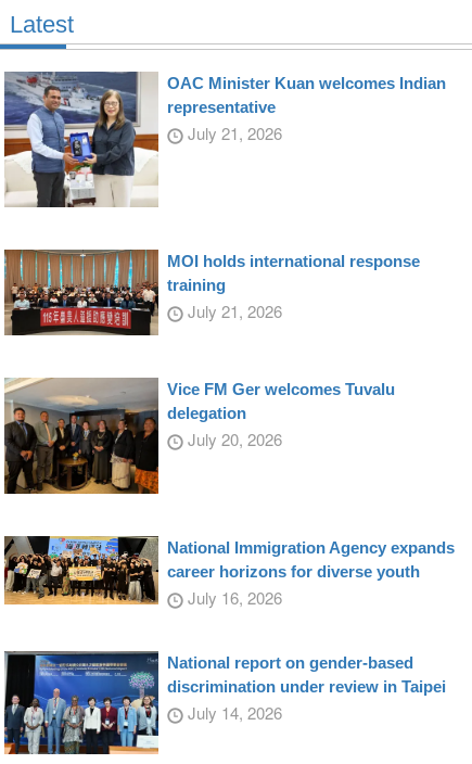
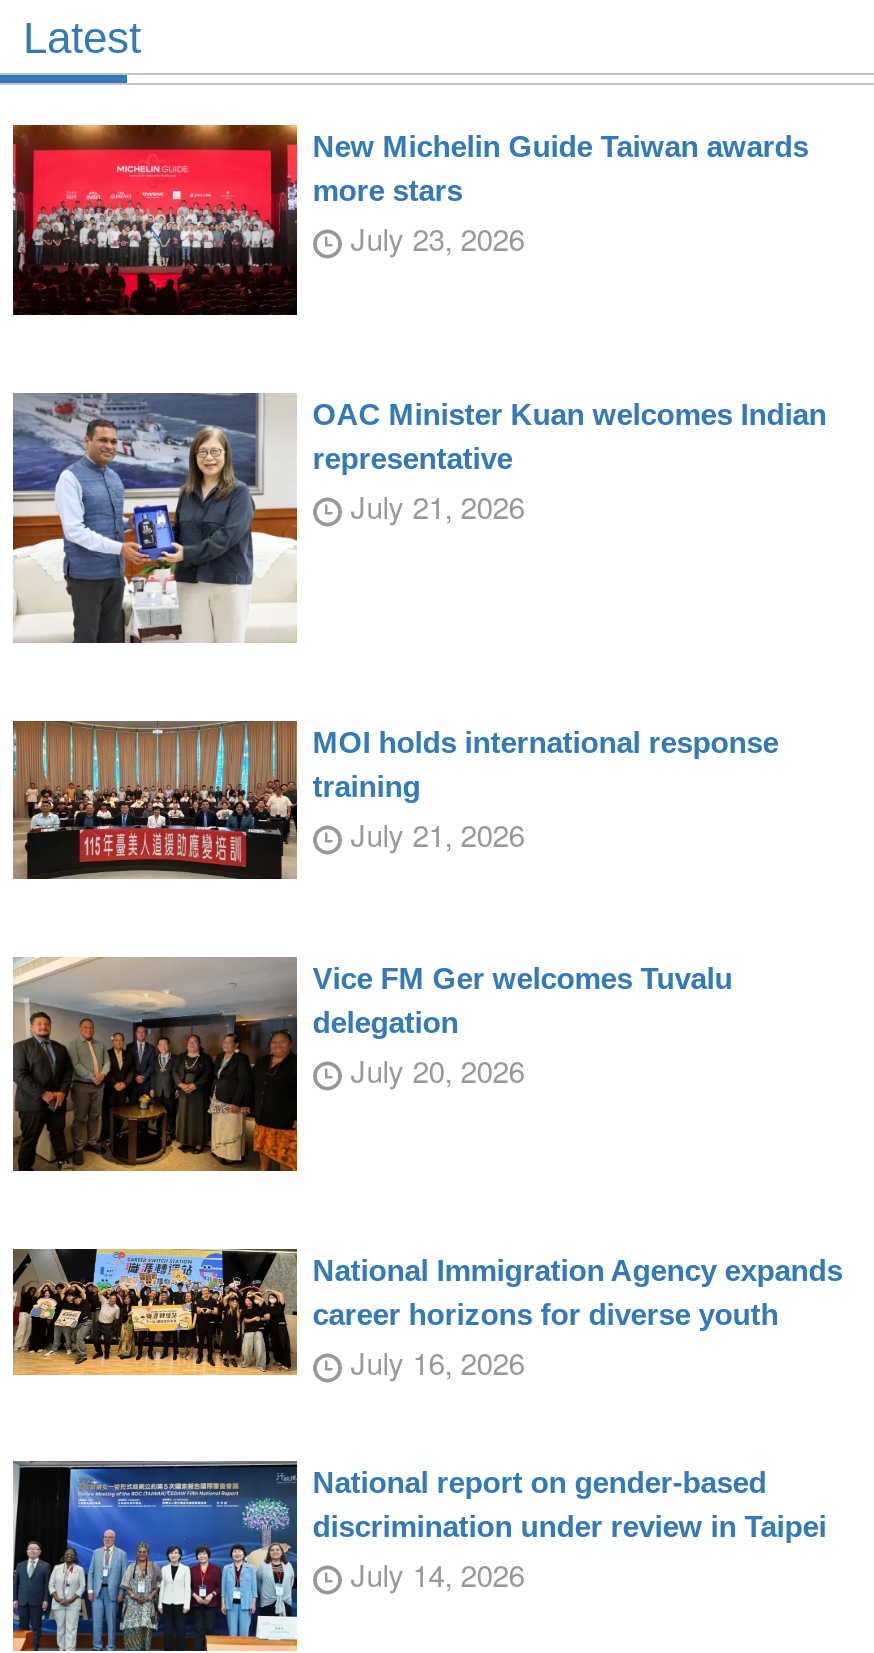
+ [image]
+ New Michelin Guide Taiwan awards
+ more stars
+ July 23, 2026
